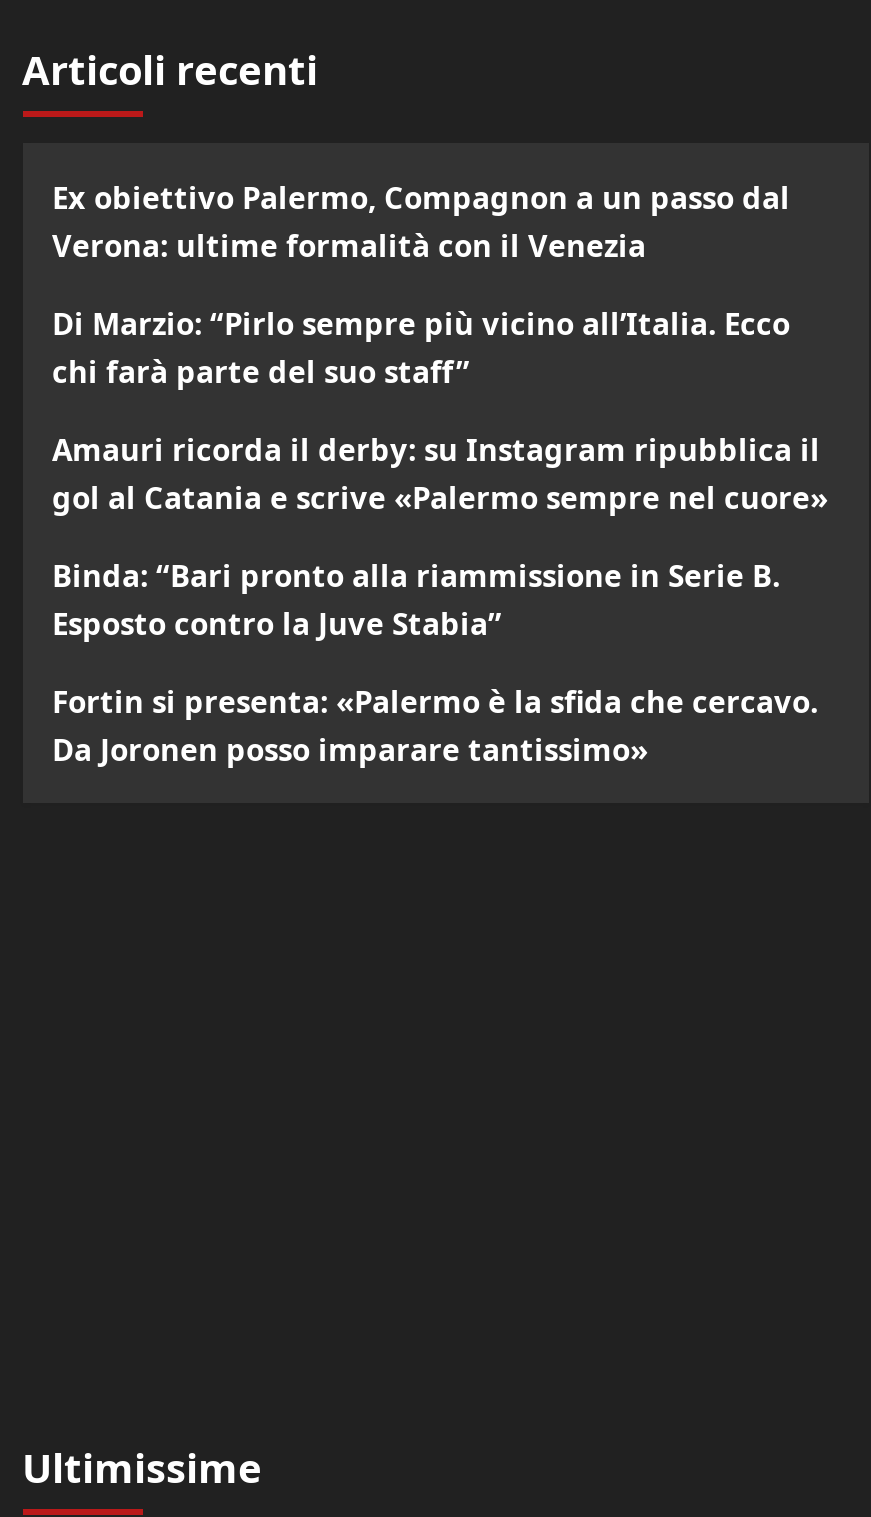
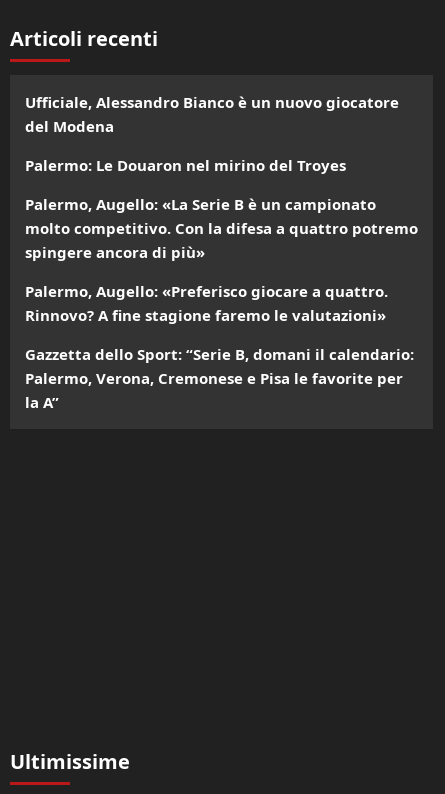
- Ex obiettivo Palermo, Compagnon a un passo dal
- Verona: ultime formalità con il Venezia
+ Ufficiale, Alessandro Bianco è un nuovo giocatore
+ del Modena

- Di Marzio: “Pirlo sempre più vicino all’Italia. Ecco
- chi farà parte del suo staff”
+ Palermo: Le Douaron nel mirino del Troyes

- Amauri ricorda il derby: su Instagram ripubblica il
- gol al Catania e scrive «Palermo sempre nel cuore»
+ Palermo, Augello: «La Serie B è un campionato
+ molto competitivo. Con la difesa a quattro potremo
+ spingere ancora di più»

- Binda: “Bari pronto alla riammissione in Serie B.
- Esposto contro la Juve Stabia”
+ Palermo, Augello: «Preferisco giocare a quattro.
+ Rinnovo? A fine stagione faremo le valutazioni»

- Fortin si presenta: «Palermo è la sfida che cercavo.
- Da Joronen posso imparare tantissimo»
+ Gazzetta dello Sport: “Serie B, domani il calendario:
+ Palermo, Verona, Cremonese e Pisa le favorite per
+ la A”
